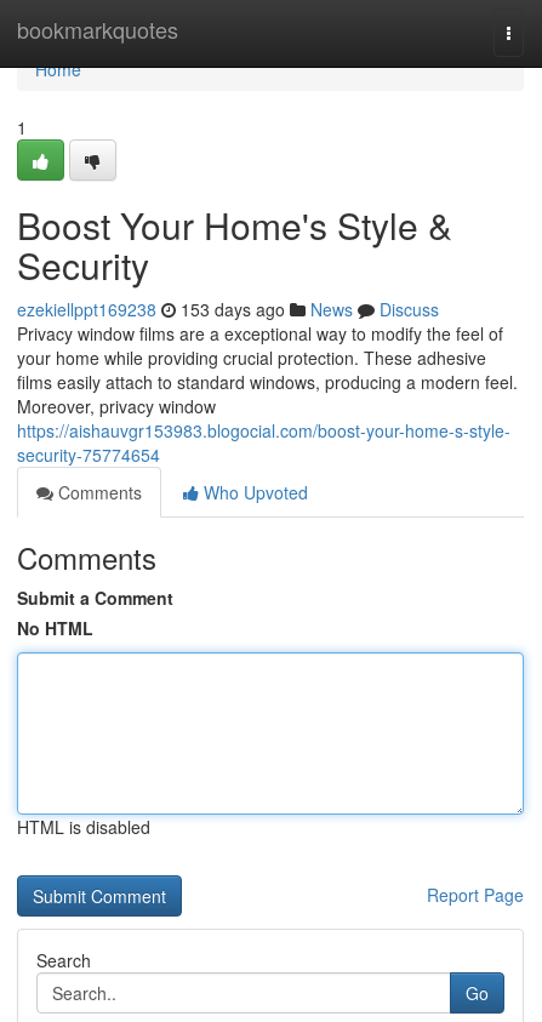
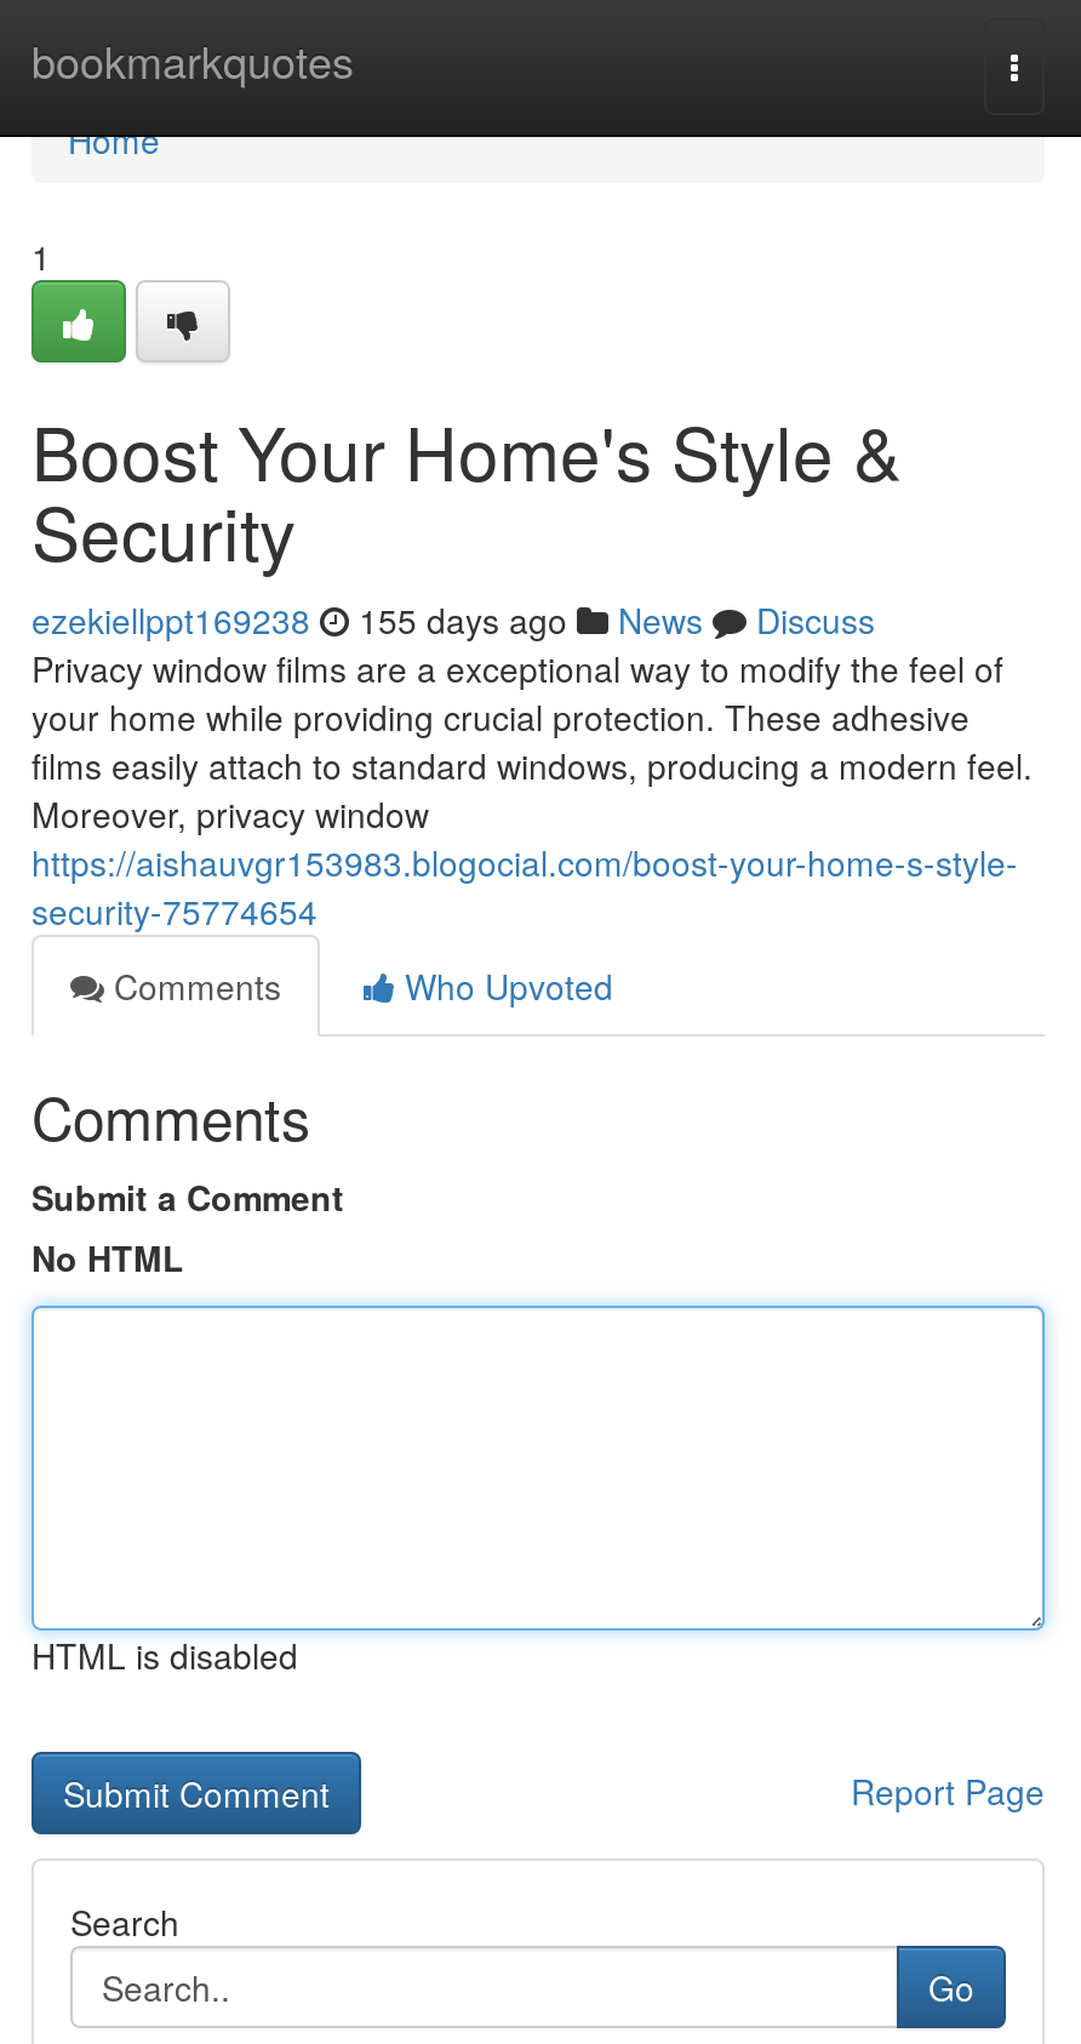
- ezekiellppt169238 153 days ago News Discuss
+ ezekiellppt169238 155 days ago News Discuss
